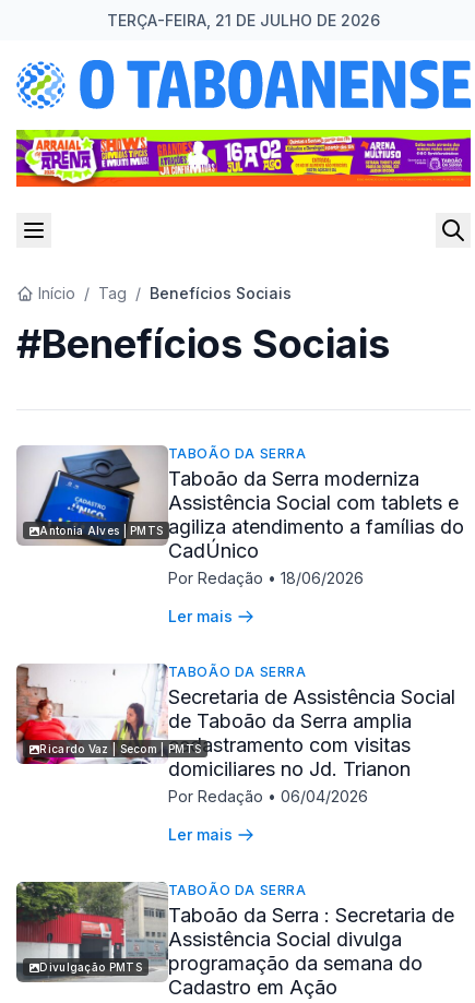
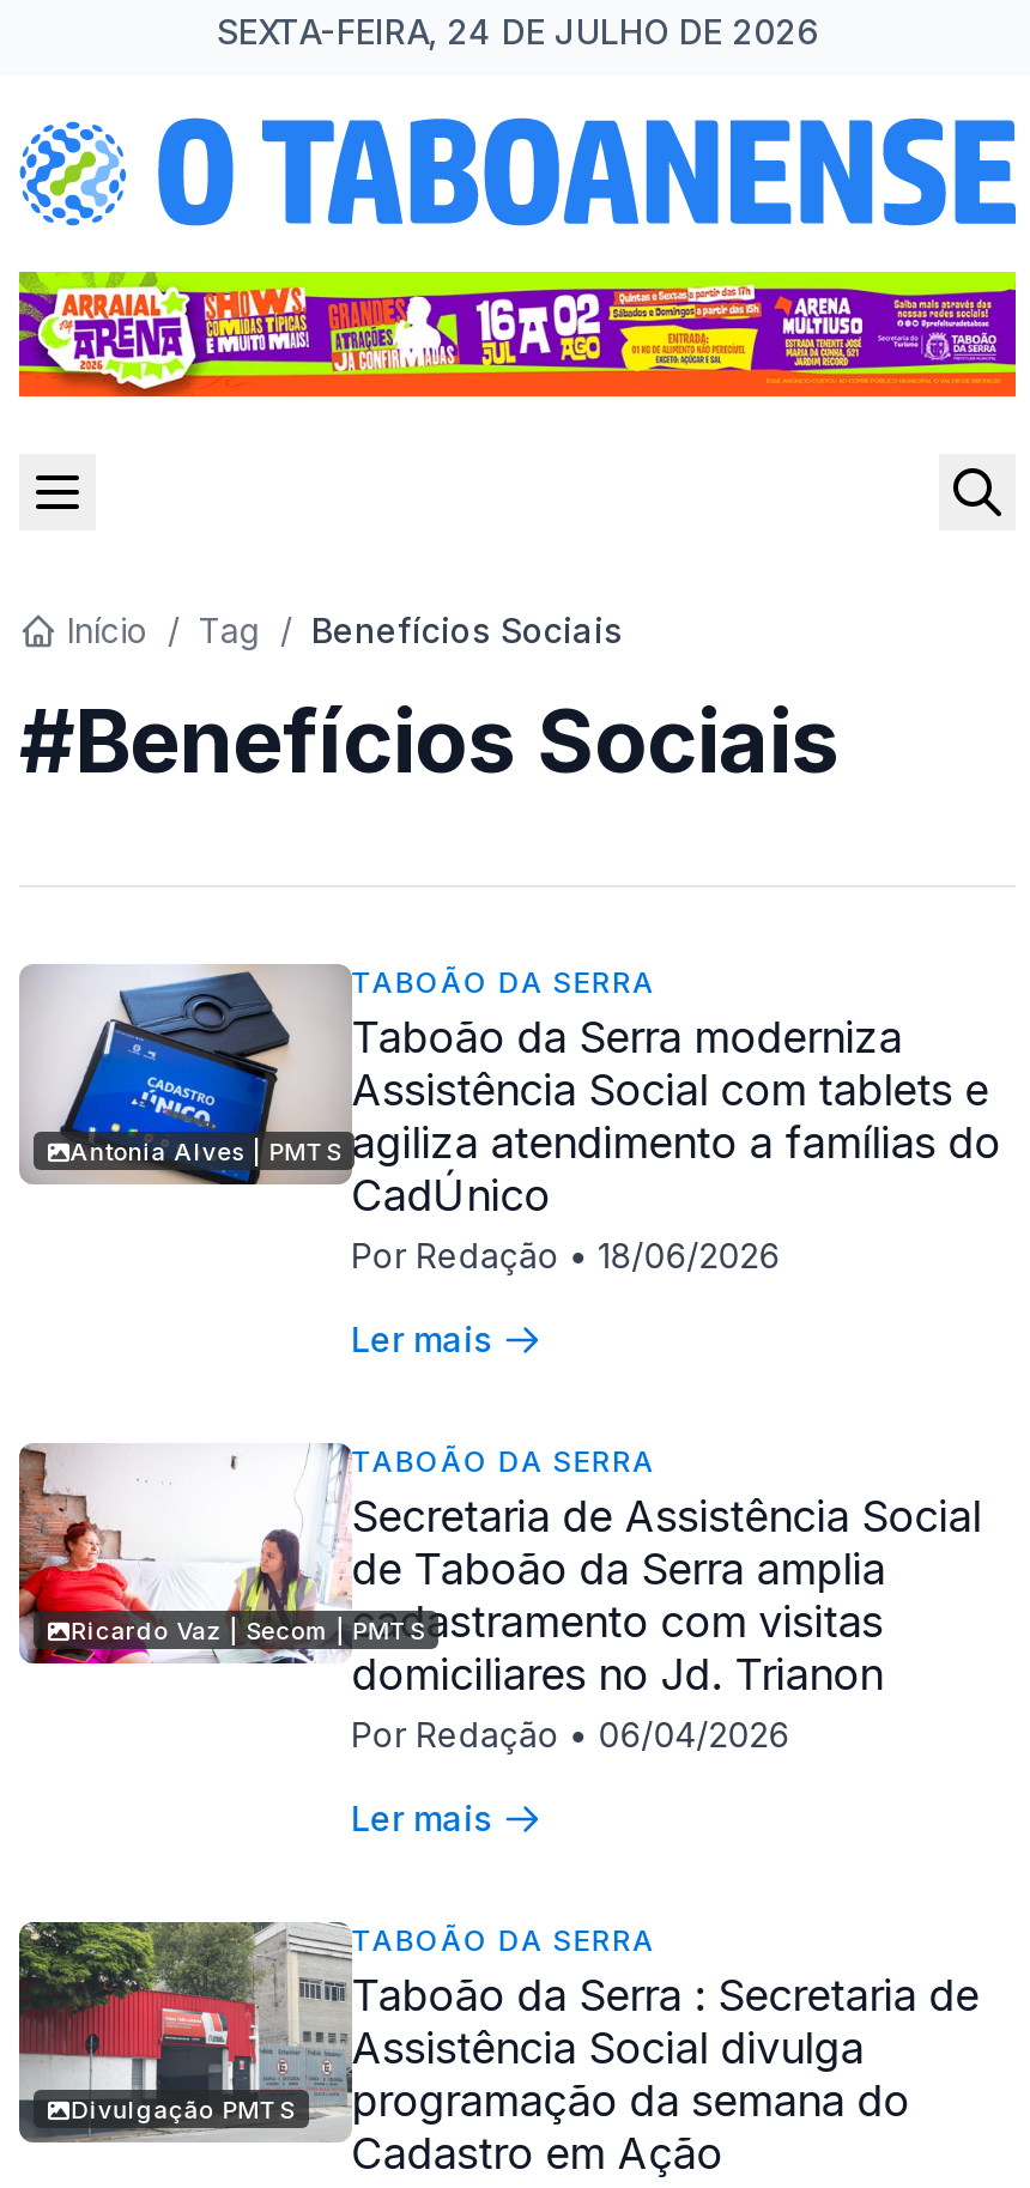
- TERÇA-FEIRA, 21 DE JULHO DE 2026
+ SEXTA-FEIRA, 24 DE JULHO DE 2026
